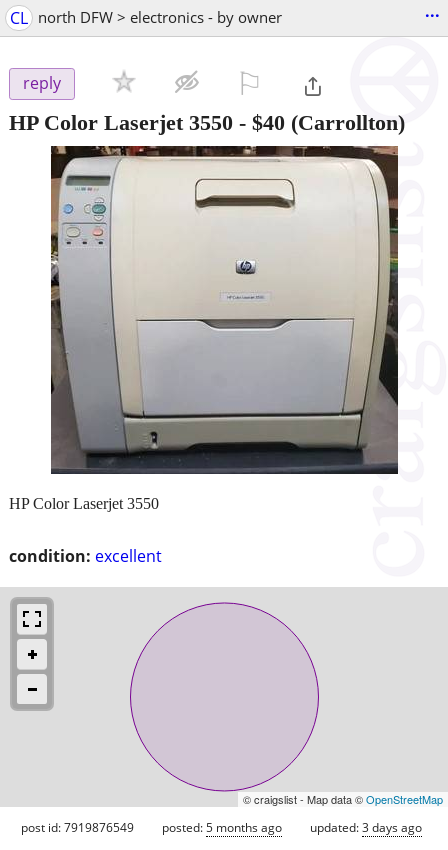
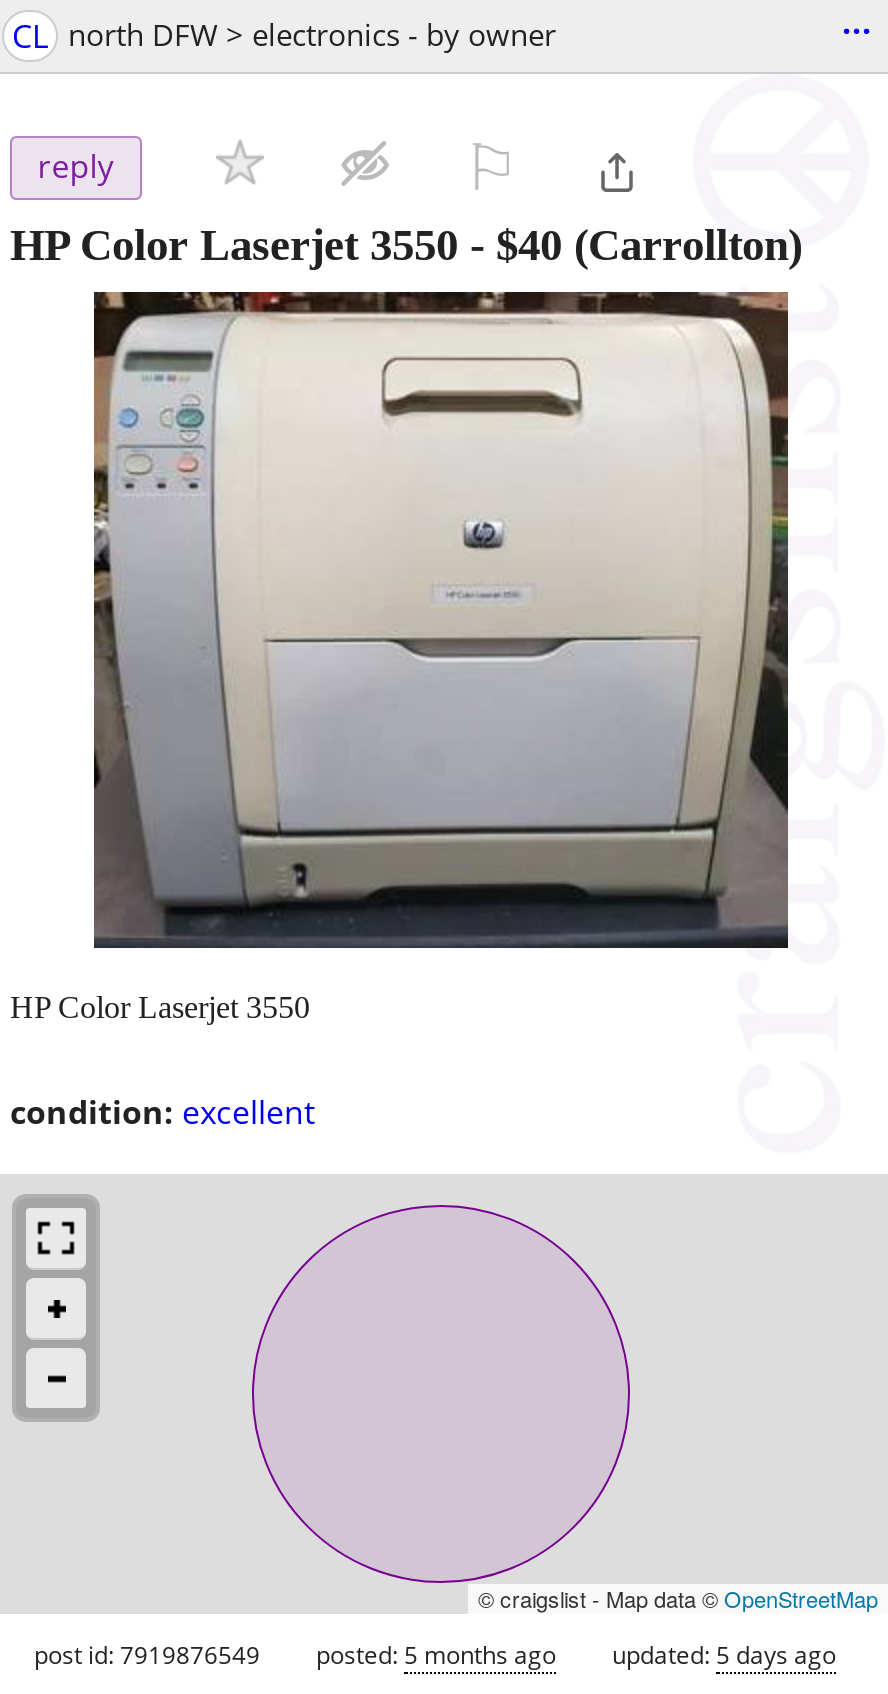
- updated: 3 days ago
+ updated: 5 days ago
